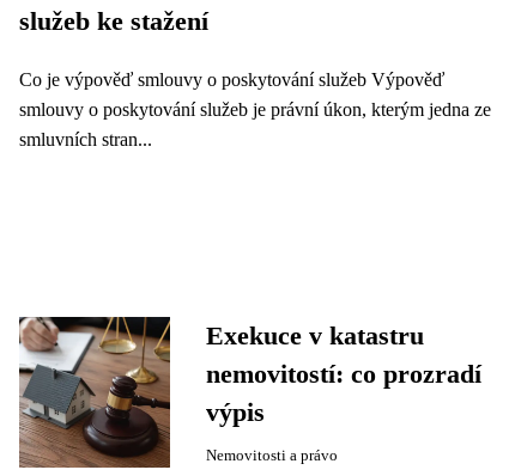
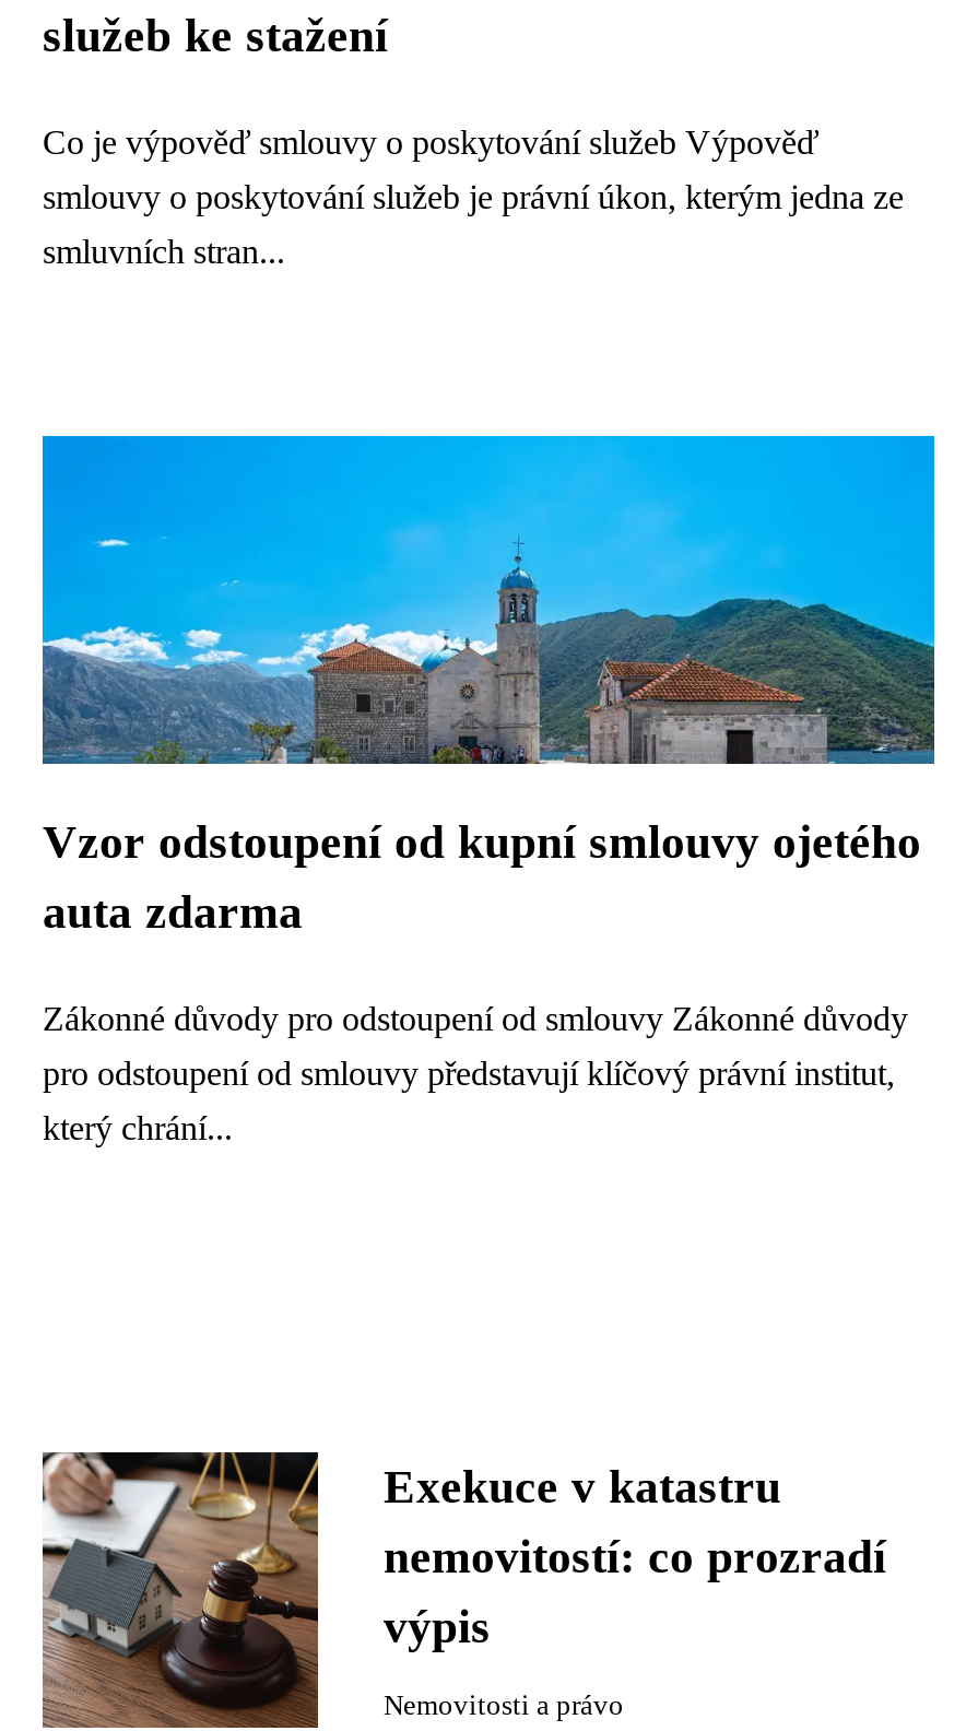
+ [image]
+ Vzor odstoupení od kupní smlouvy ojetého
+ auta zdarma
+ Zákonné důvody pro odstoupení od smlouvy Zákonné důvody
+ pro odstoupení od smlouvy představují klíčový právní institut,
+ který chrání...
